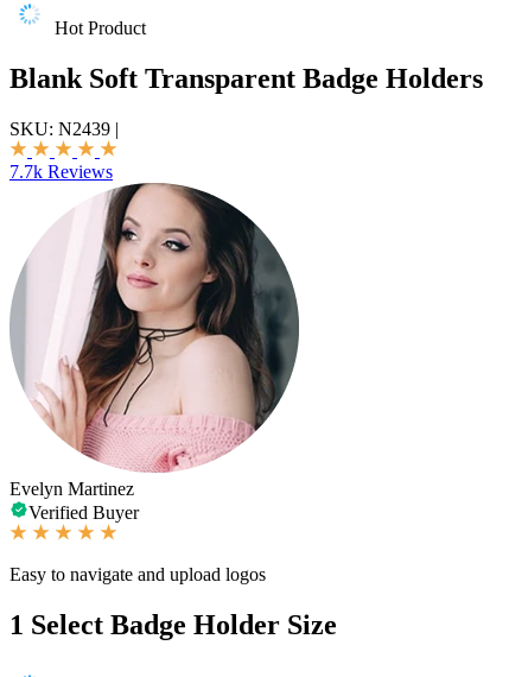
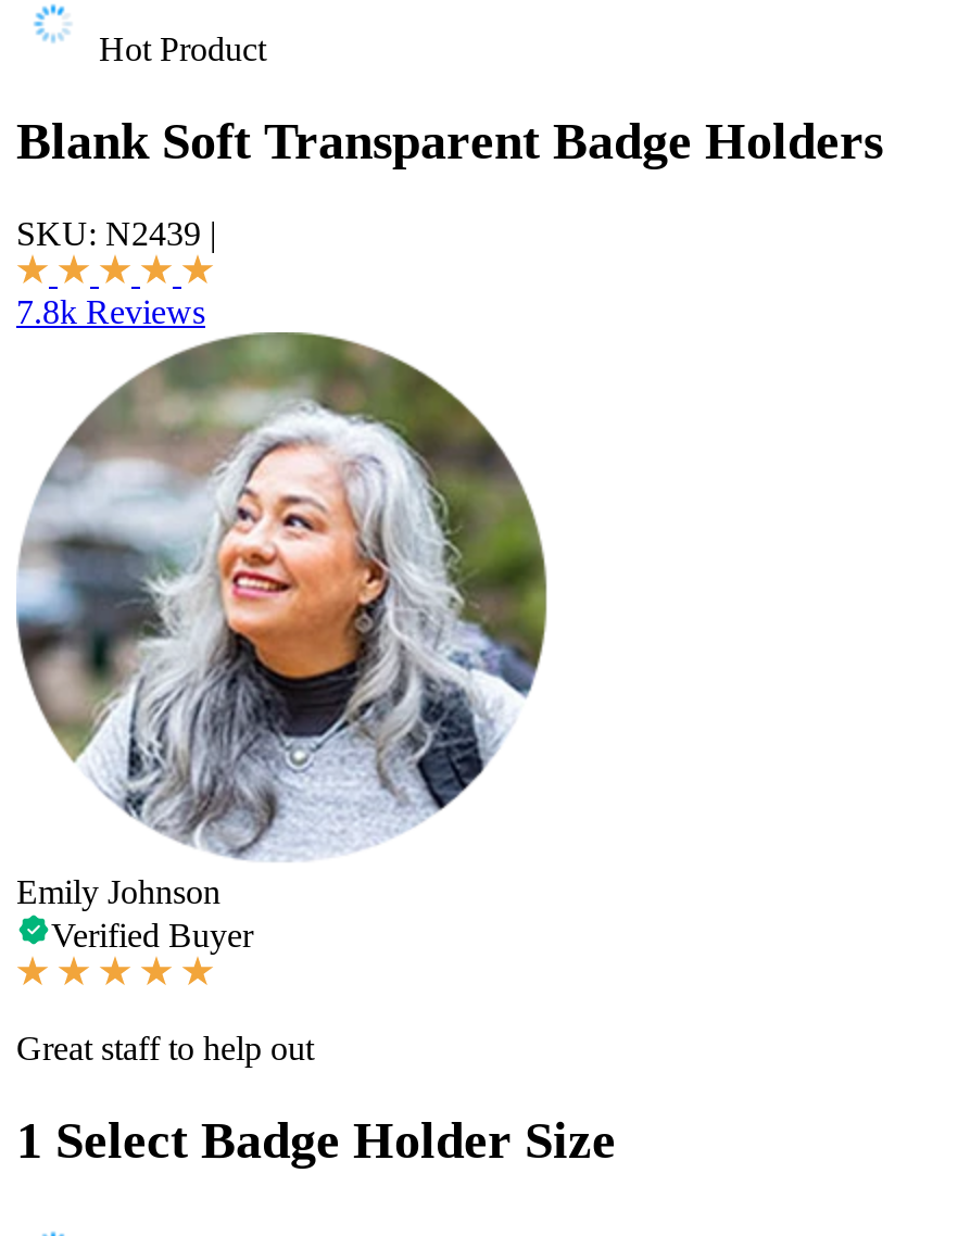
- 7.7k Reviews
+ 7.8k Reviews

- [image]
- Evelyn Martinez
+ [image]
+ Emily Johnson

- Easy to navigate and upload logos
+ Great staff to help out
